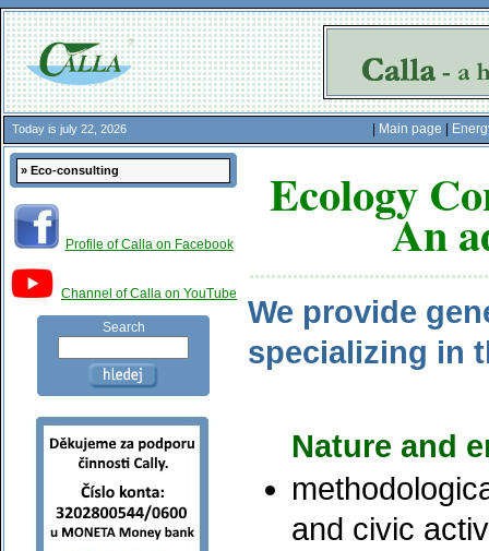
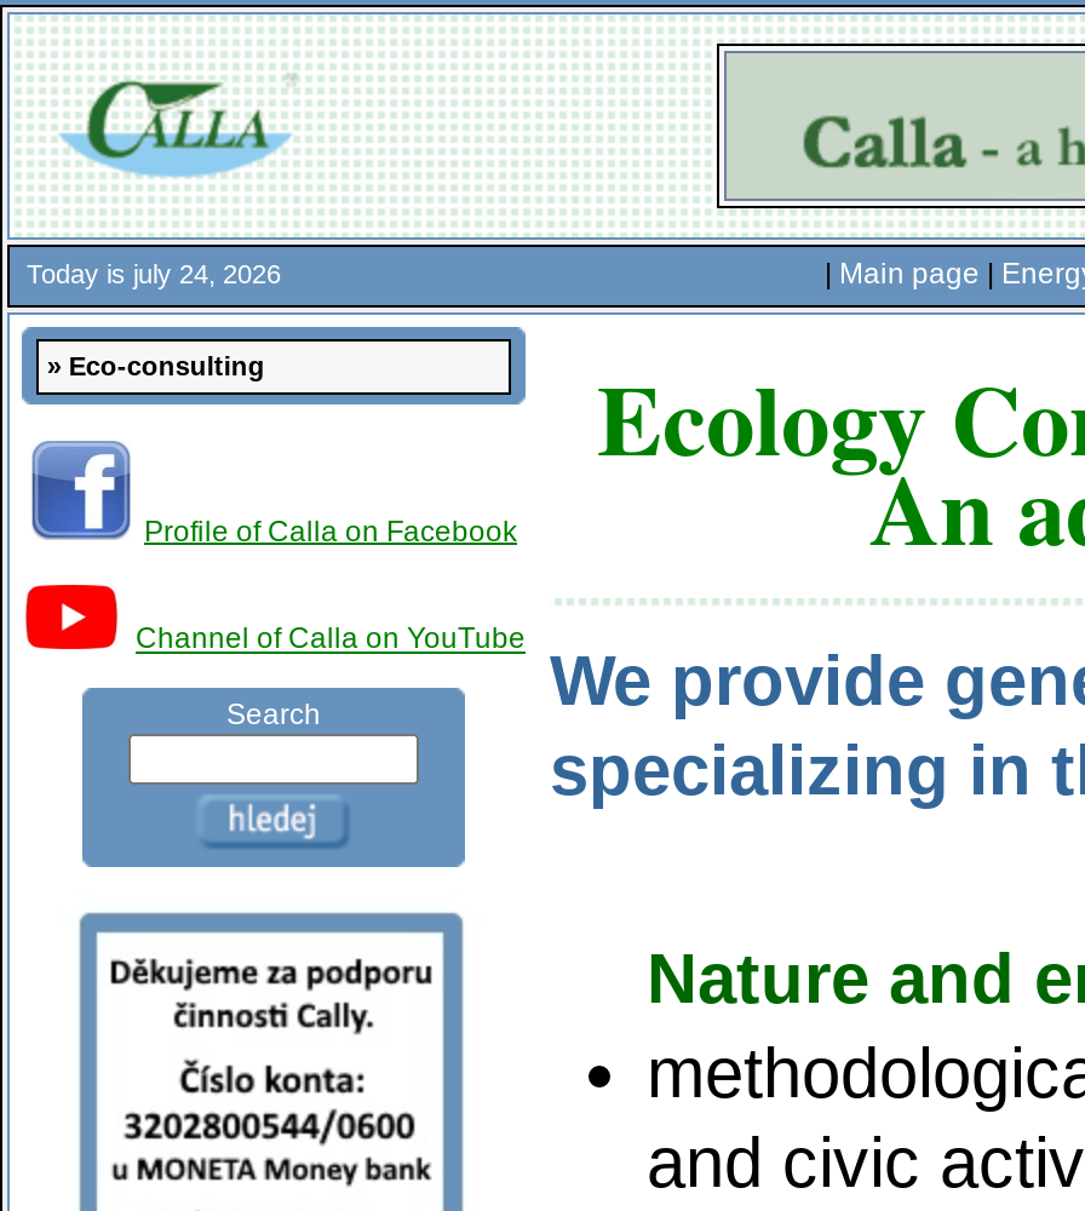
- Today is july 22, 2026
+ Today is july 24, 2026
